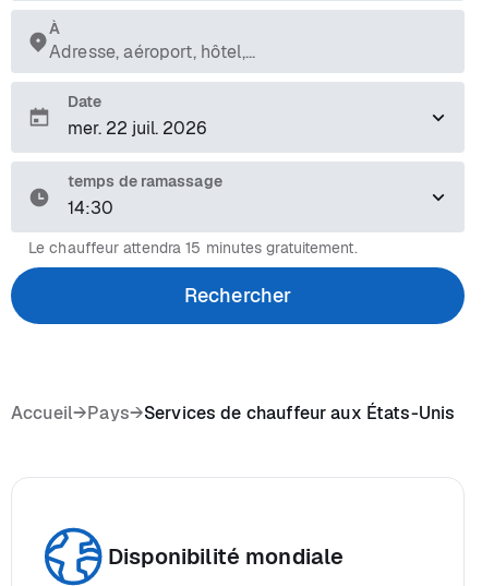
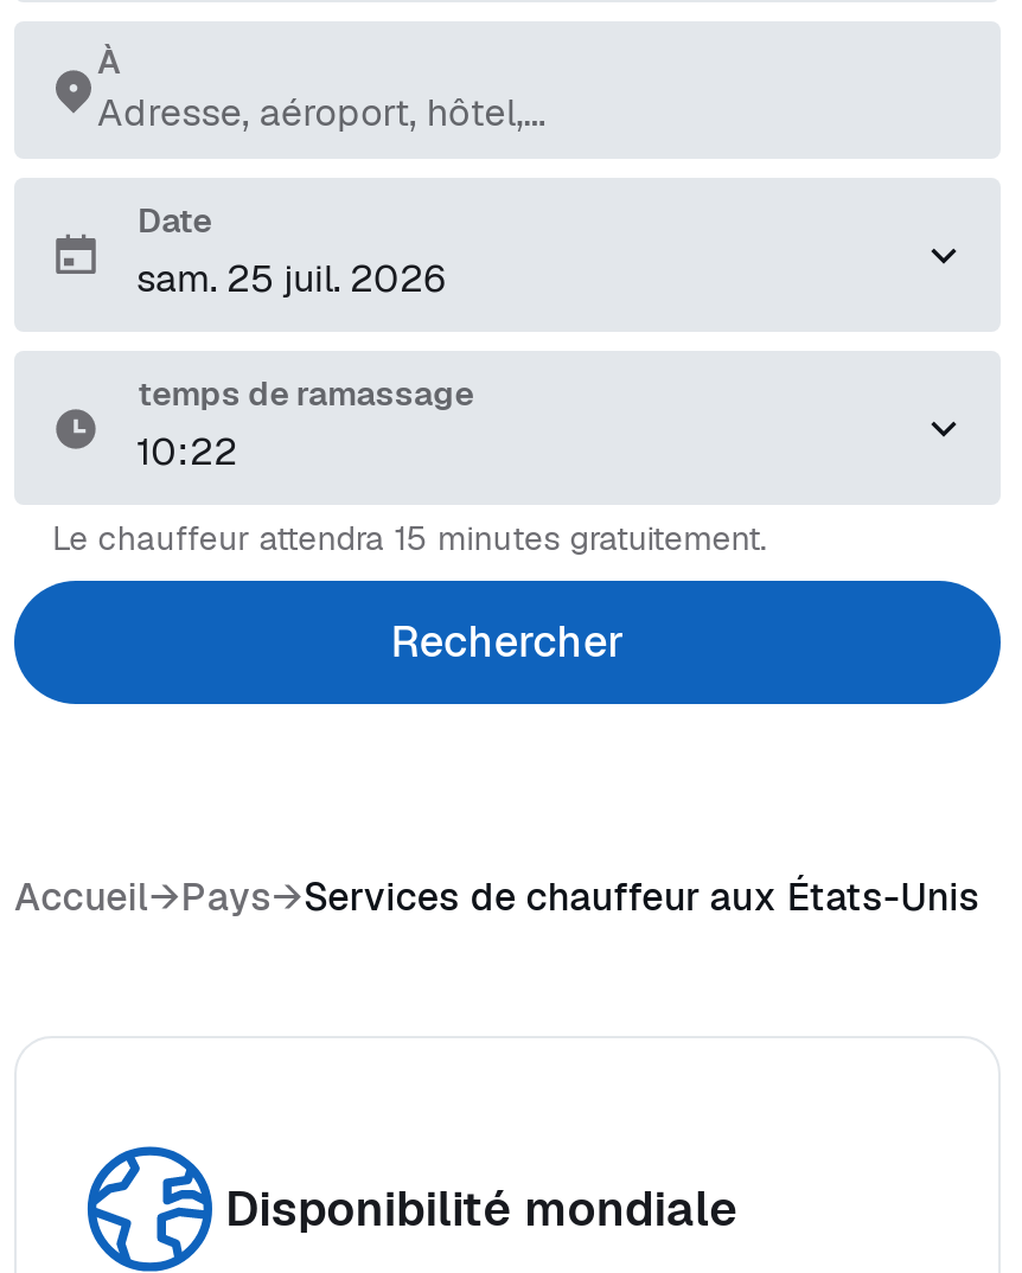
- 14:30
+ 10:22
